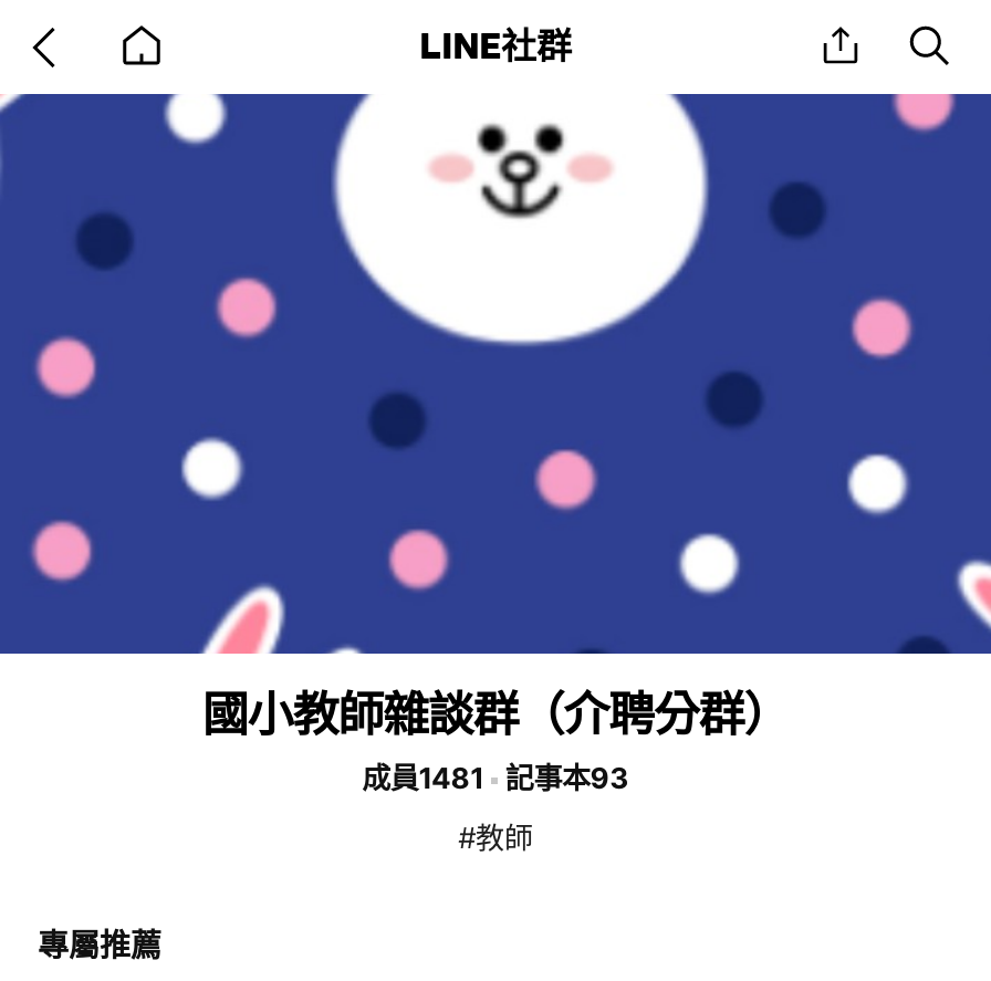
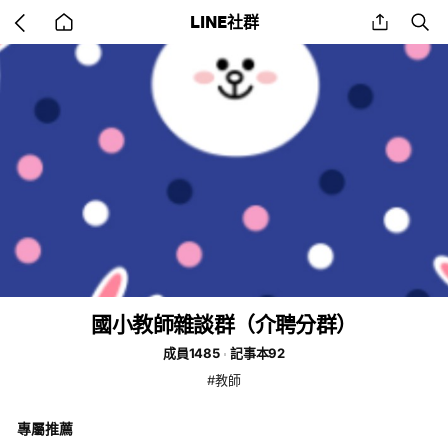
- 成員1481
+ 成員1485

- 記事本93
+ 記事本92
